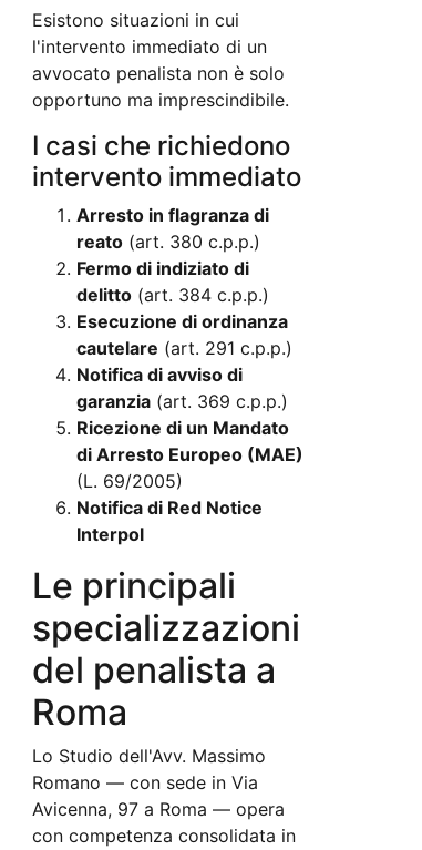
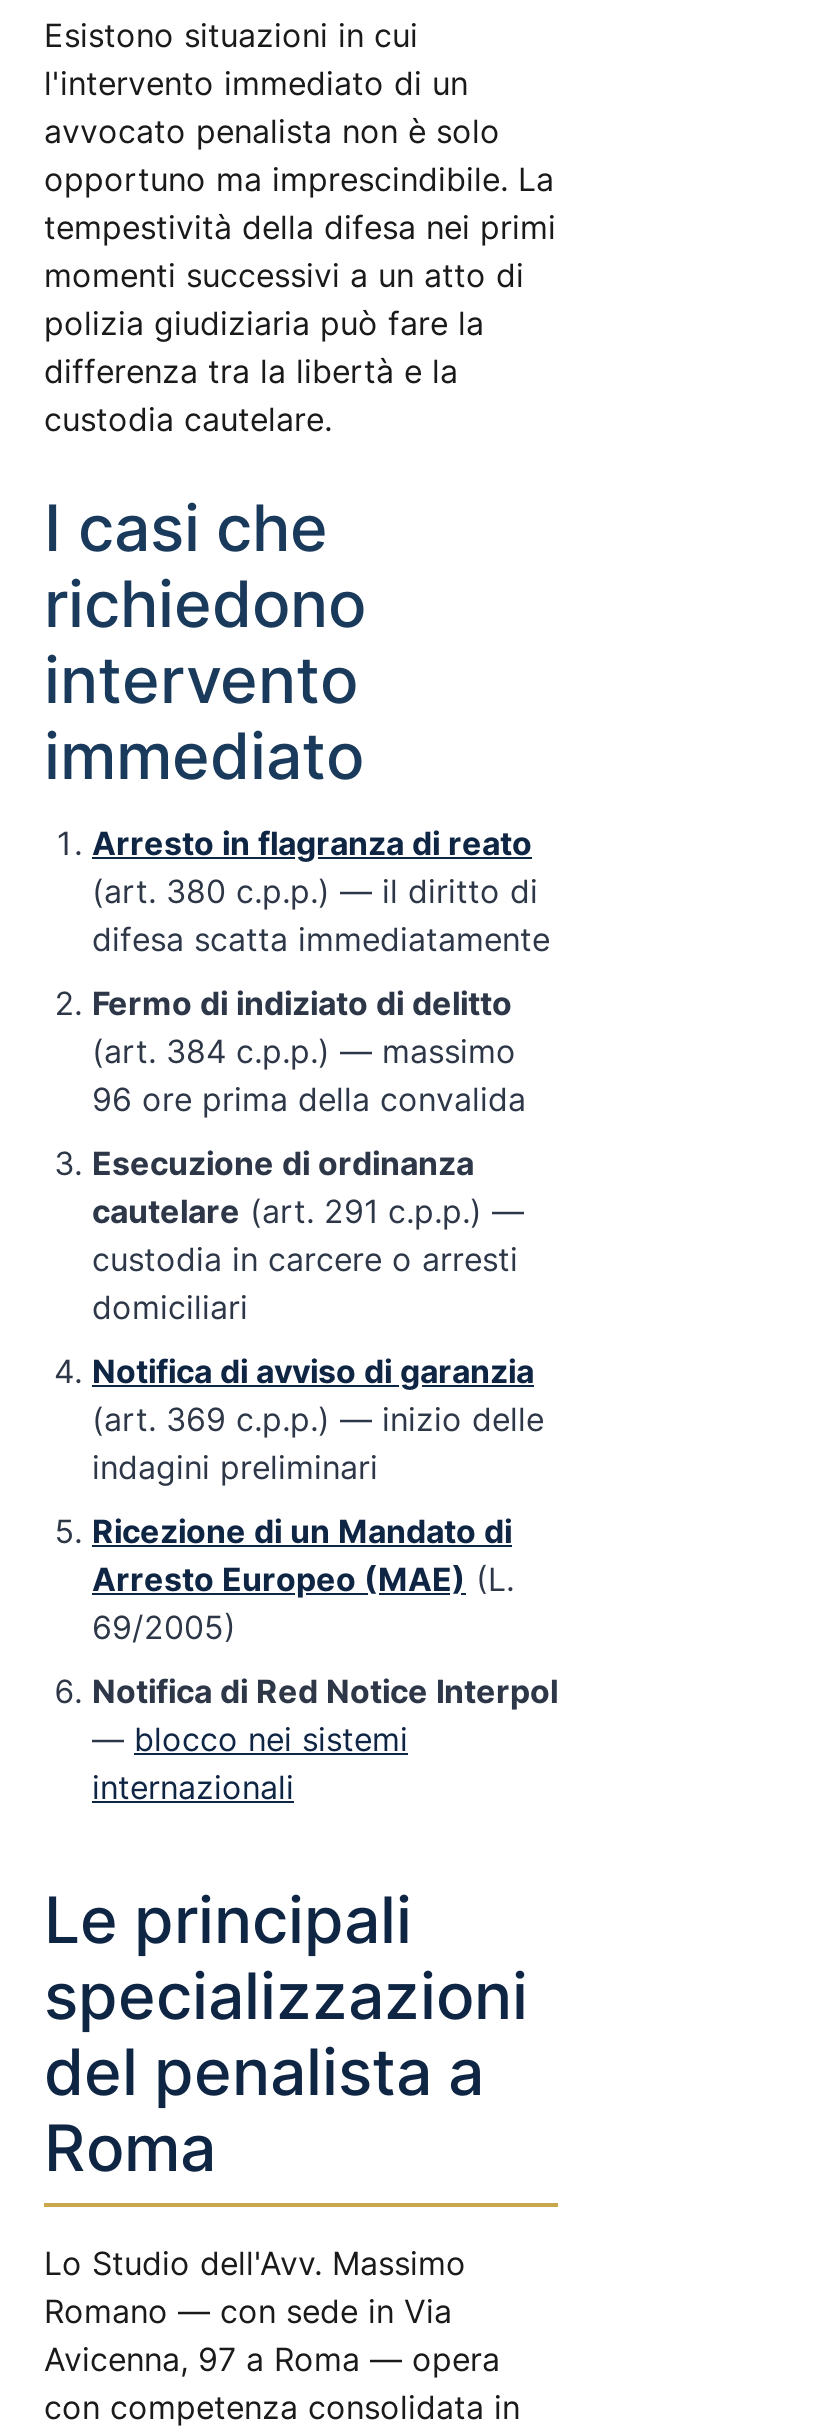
- opportuno ma imprescindibile.
- I casi che richiedono
- intervento immediato
- Arresto in flagranza di
- reato (art. 380 c.p.p.)
- Fermo di indiziato di
- delitto (art. 384 c.p.p.)
+ opportuno ma imprescindibile. La
+ tempestività della difesa nei primi
+ momenti successivi a un atto di
+ polizia giudiziaria può fare la
+ differenza tra la libertà e la
+ custodia cautelare.
+ I casi che
+ richiedono
+ intervento
+ immediato
+ Arresto in flagranza di reato
+ (art. 380 c.p.p.) — il diritto di
+ difesa scatta immediatamente
+ Fermo di indiziato di delitto
+ (art. 384 c.p.p.) — massimo
+ 96 ore prima della convalida

- cautelare (art. 291 c.p.p.)
- Notifica di avviso di
- garanzia (art. 369 c.p.p.)
- Ricezione di un Mandato
- di Arresto Europeo (MAE)
- (L. 69/2005)
- Notifica di Red Notice
- Interpol
+ cautelare (art. 291 c.p.p.) —
+ custodia in carcere o arresti
+ domiciliari
+ Notifica di avviso di garanzia
+ (art. 369 c.p.p.) — inizio delle
+ indagini preliminari
+ Ricezione di un Mandato di
+ Arresto Europeo (MAE) (L.
+ 69/2005)
+ Notifica di Red Notice Interpol
+ — blocco nei sistemi
+ internazionali
